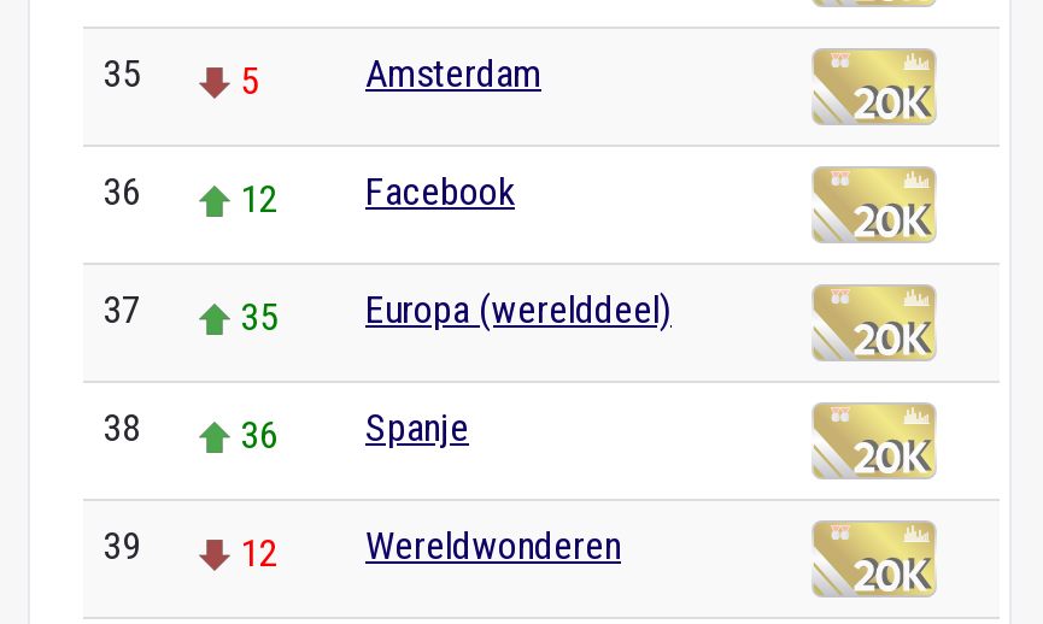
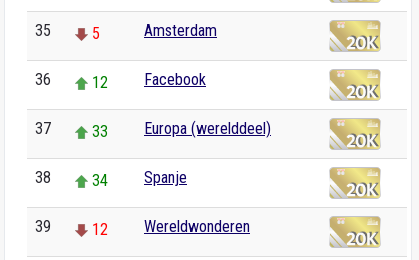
- 37 35 Europa (werelddeel)
+ 37 33 Europa (werelddeel)

- 38 36 Spanje
+ 38 34 Spanje
